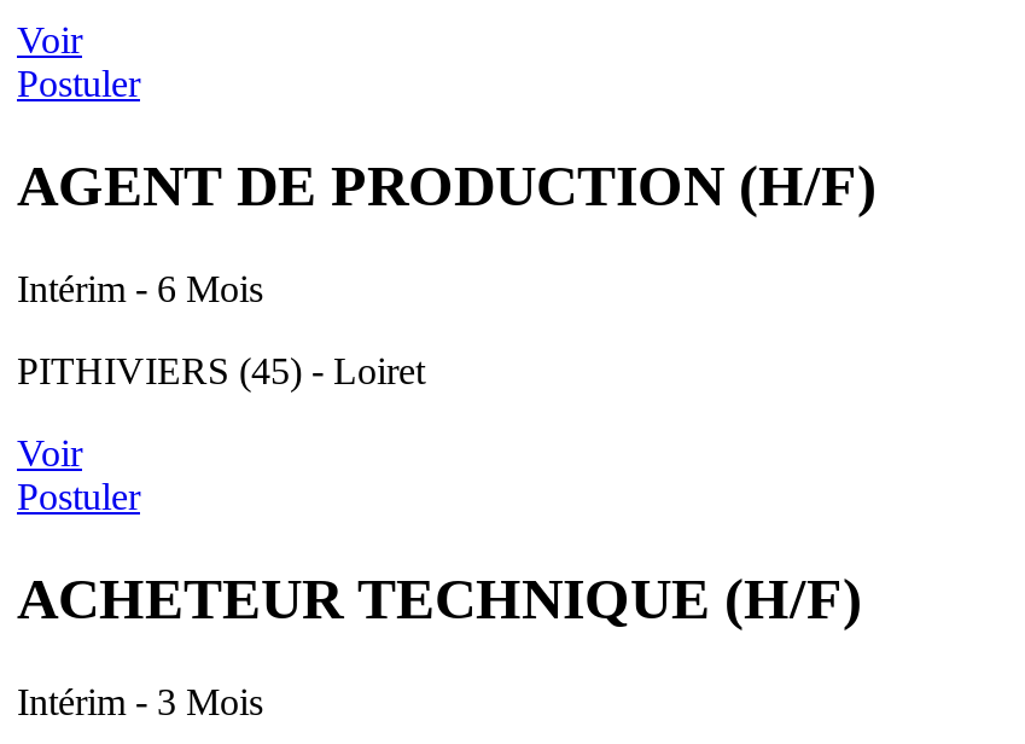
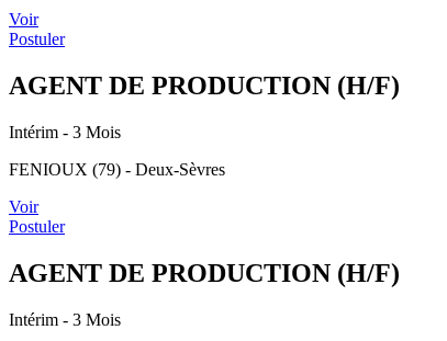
- Intérim - 6 Mois
+ Intérim - 3 Mois

- PITHIVIERS (45) - Loiret
+ FENIOUX (79) - Deux-Sèvres

- ACHETEUR TECHNIQUE (H/F)
+ AGENT DE PRODUCTION (H/F)
